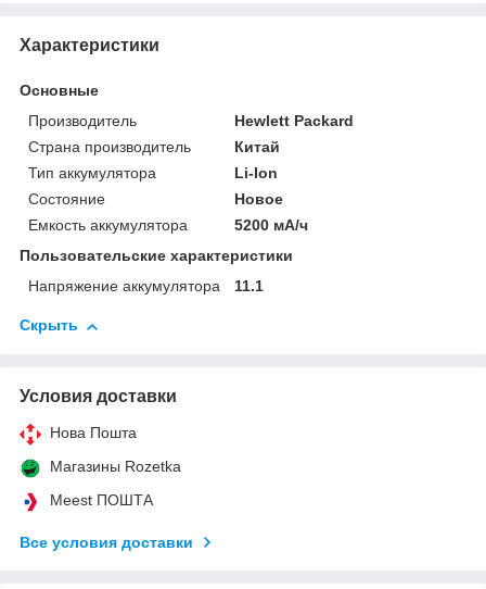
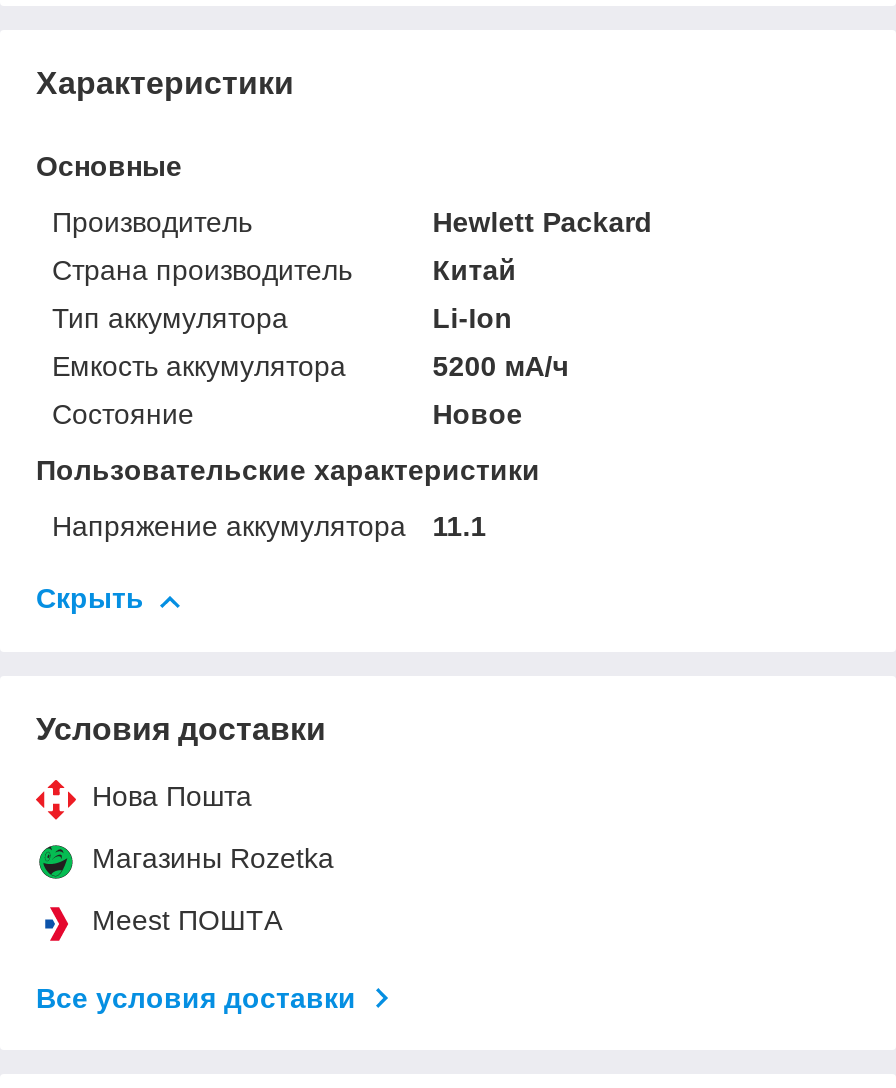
moved down: Состояние | Новое

moved up: Емкость аккумулятора | 5200 мА/ч
